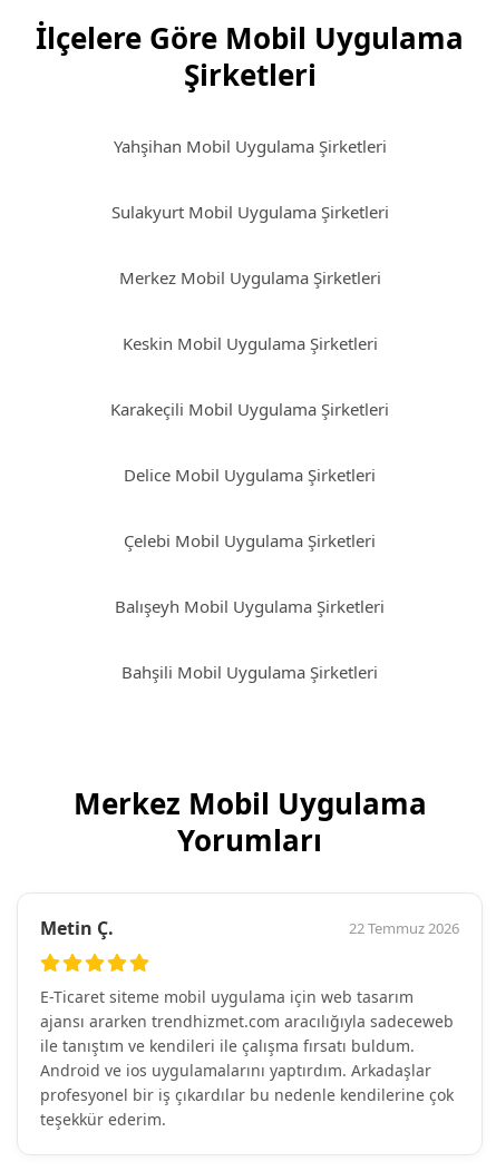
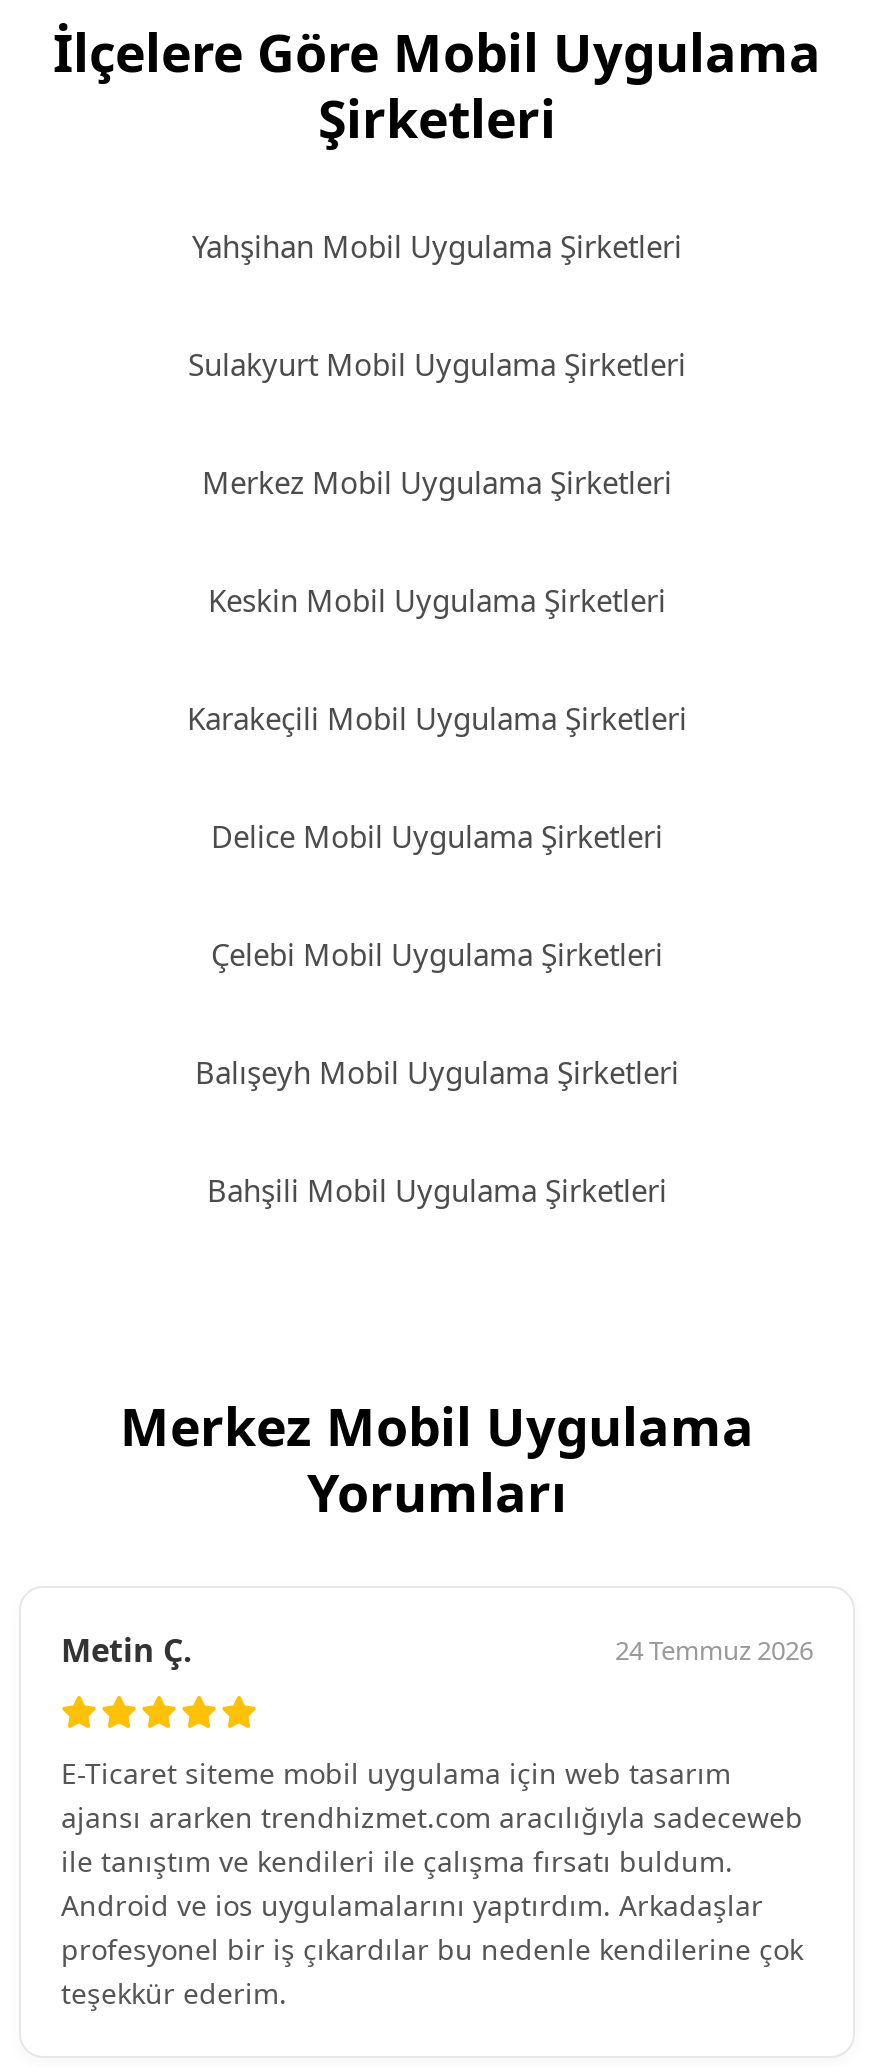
- 22 Temmuz 2026
+ 24 Temmuz 2026
